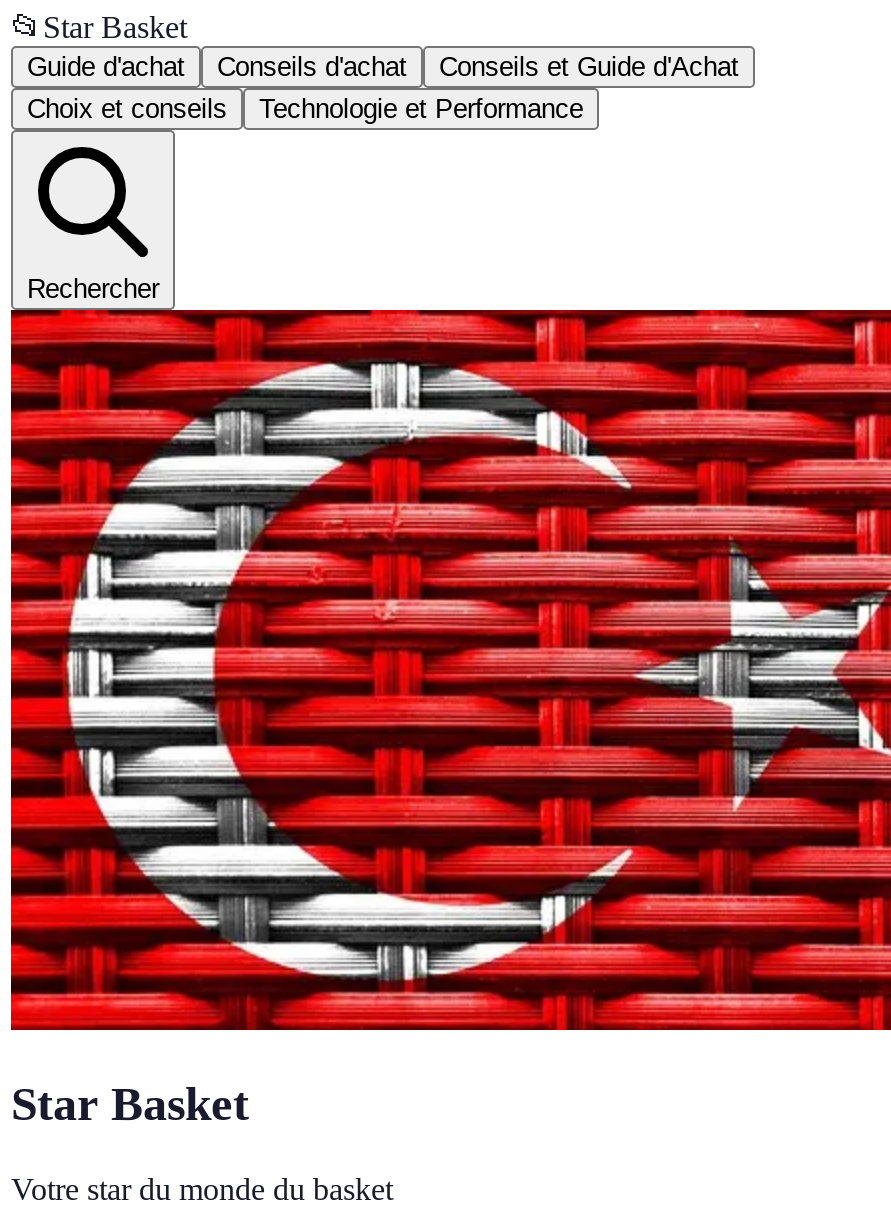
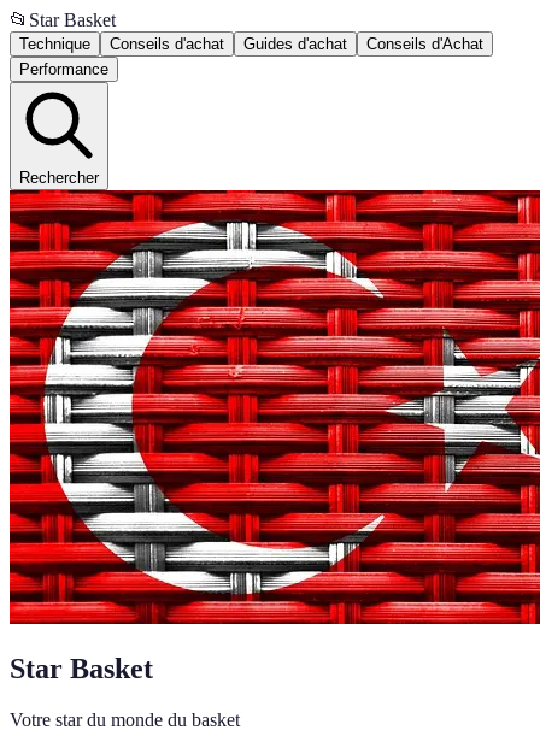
- Guide d'achat
+ Technique

- Conseils et Guide d'Achat
- Choix et conseils
- Technologie et Performance
+ Guides d'achat
+ Conseils d'Achat
+ Performance
